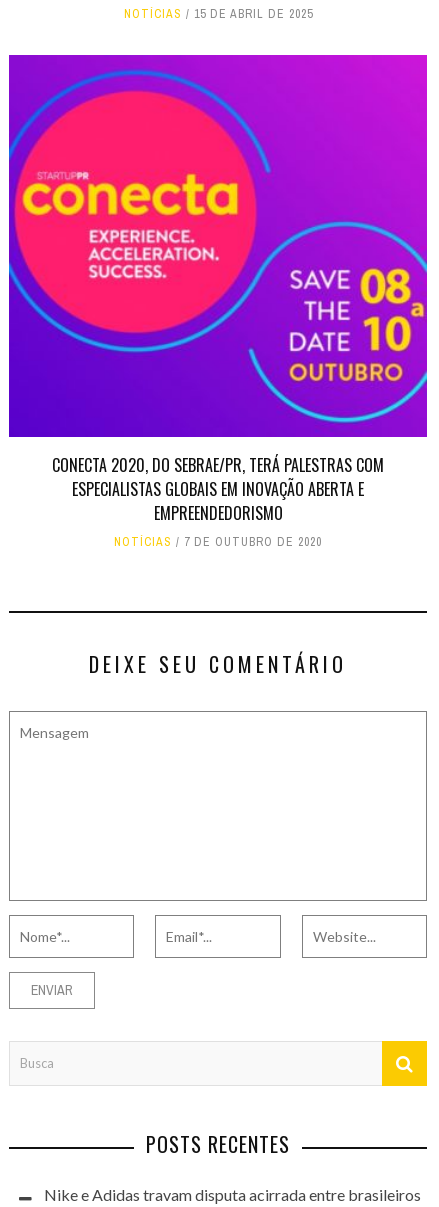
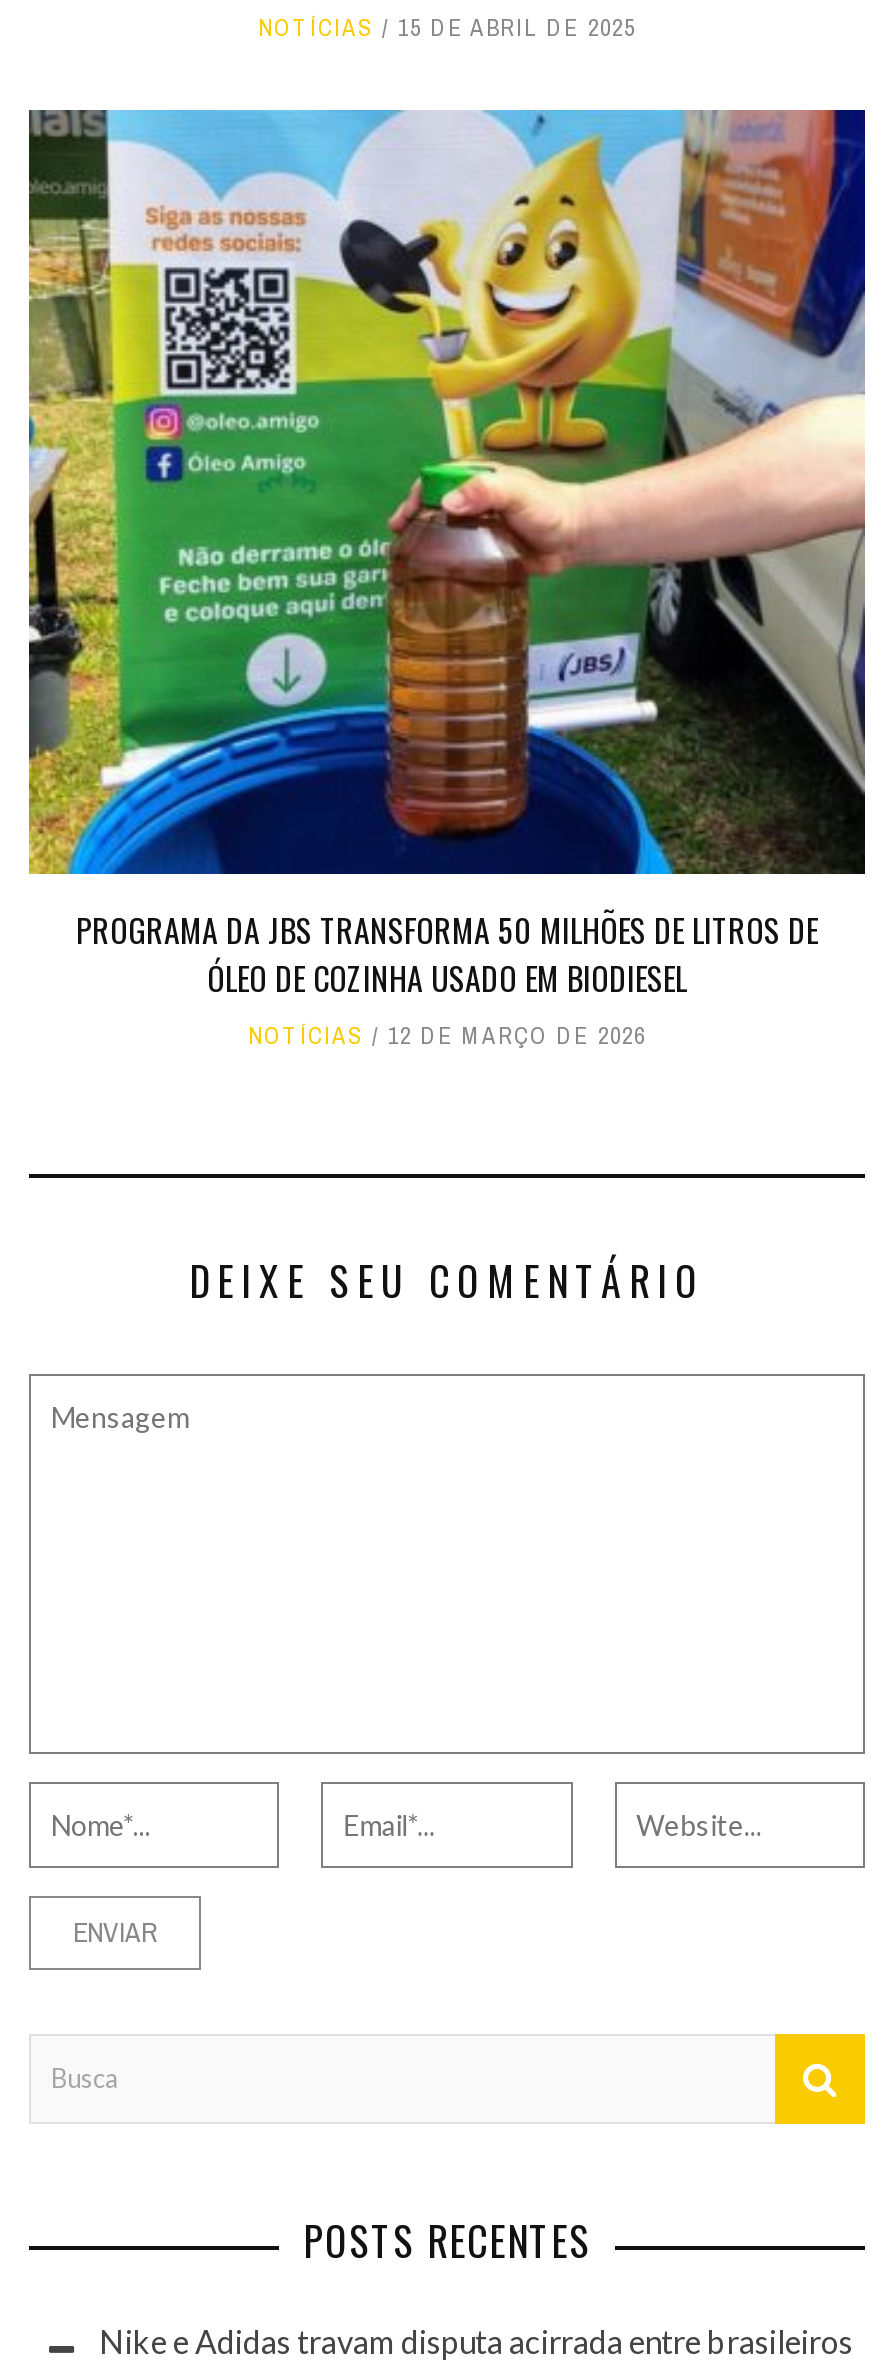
- [image]
- CONECTA 2020, DO SEBRAE/PR, TERÁ PALESTRAS COM
- ESPECIALISTAS GLOBAIS EM INOVAÇÃO ABERTA E
- EMPREENDEDORISMO
+ [image]
+ PROGRAMA DA JBS TRANSFORMA 50 MILHÕES DE LITROS DE
+ ÓLEO DE COZINHA USADO EM BIODIESEL

- NOTÍCIAS 7 DE OUTUBRO DE 2020
+ NOTÍCIAS 12 DE MARÇO DE 2026
